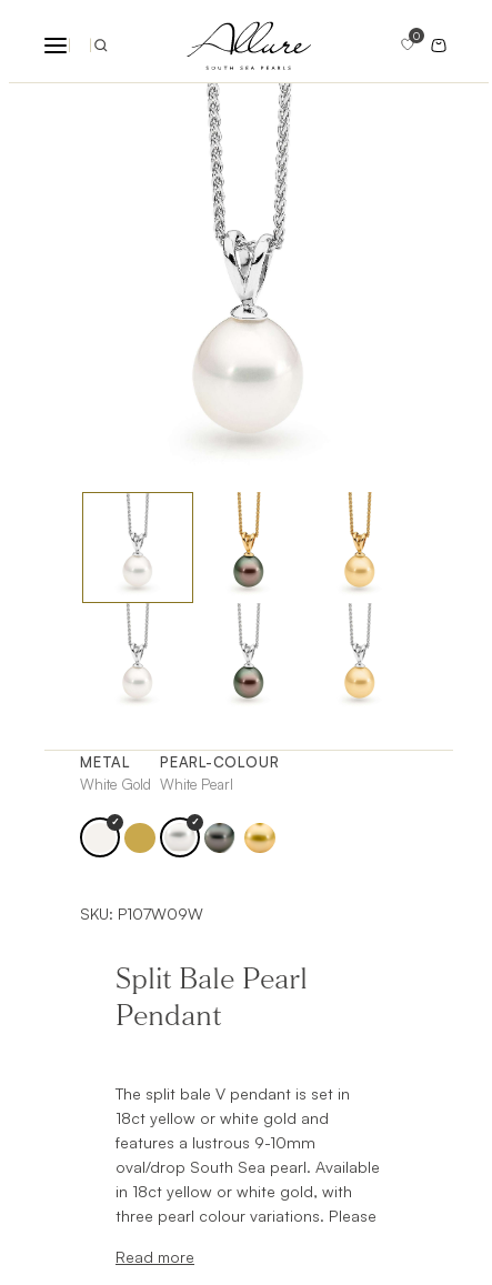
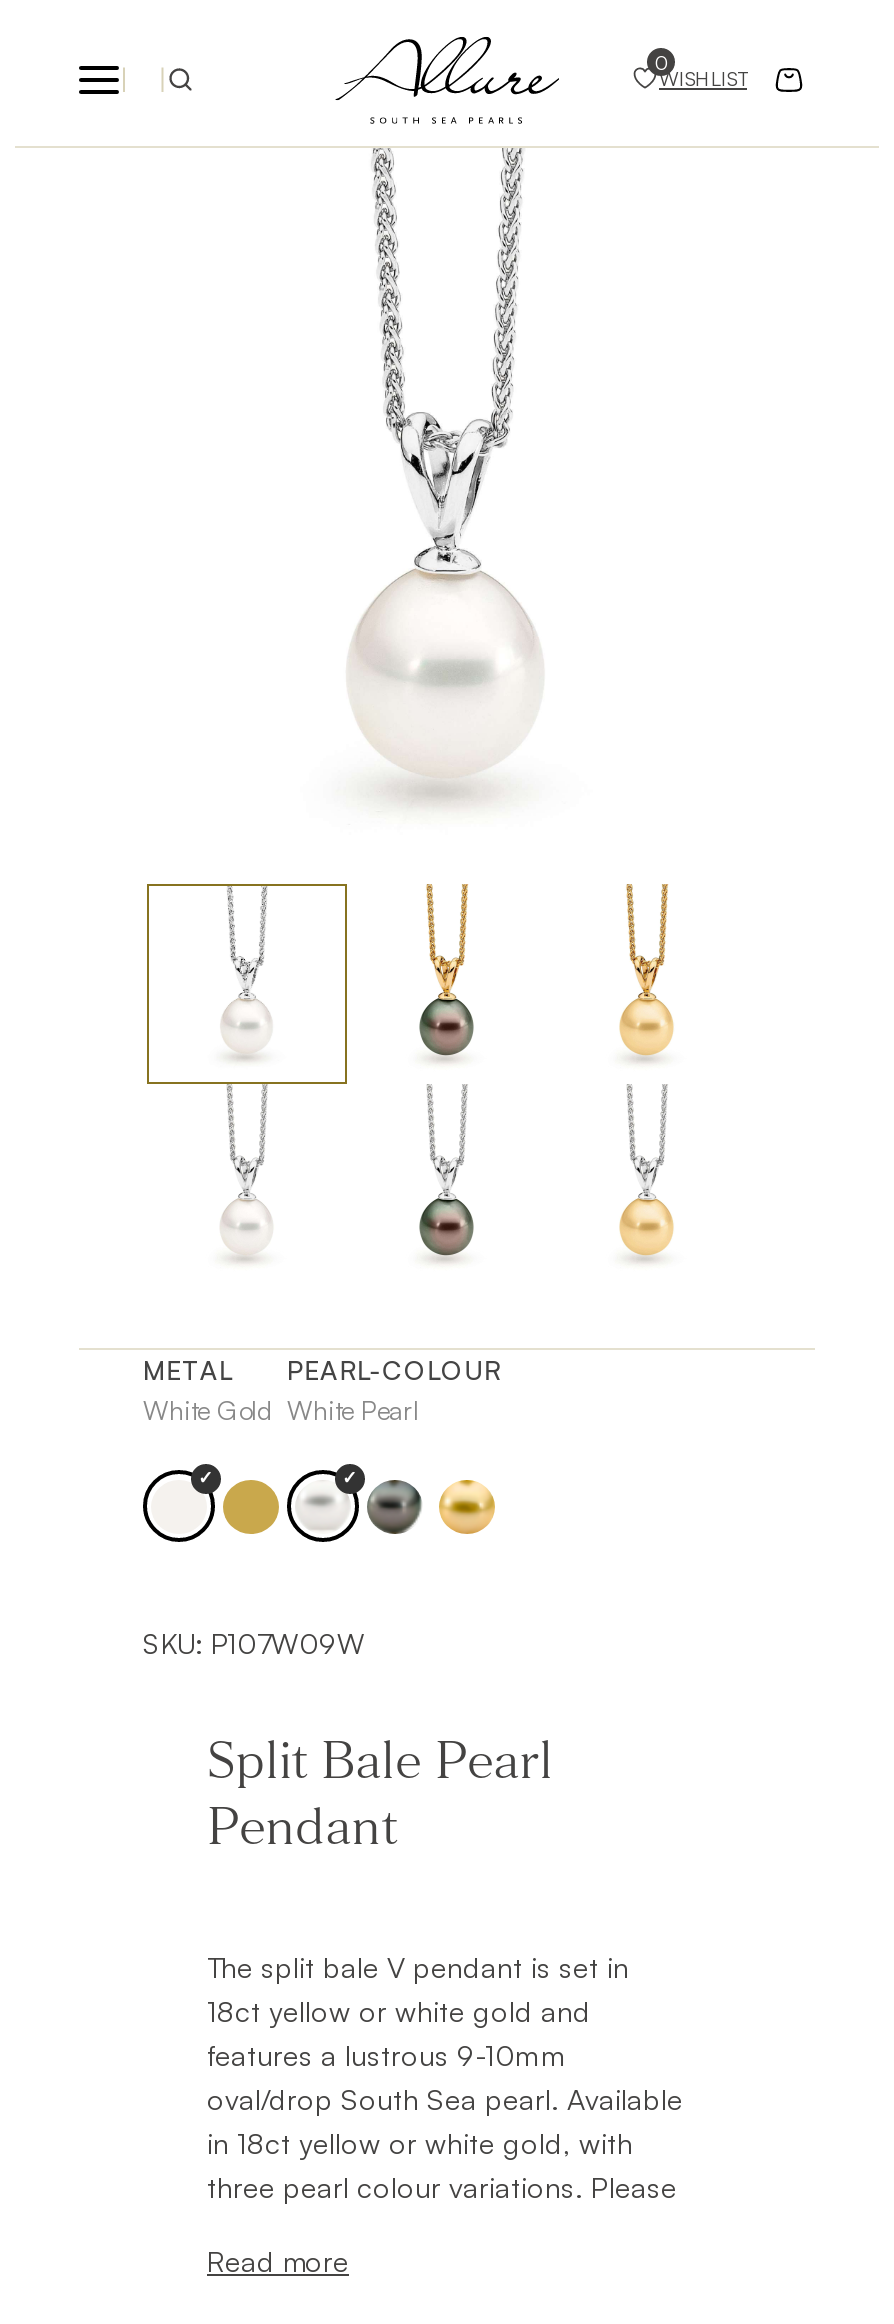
+ WISHLIST
